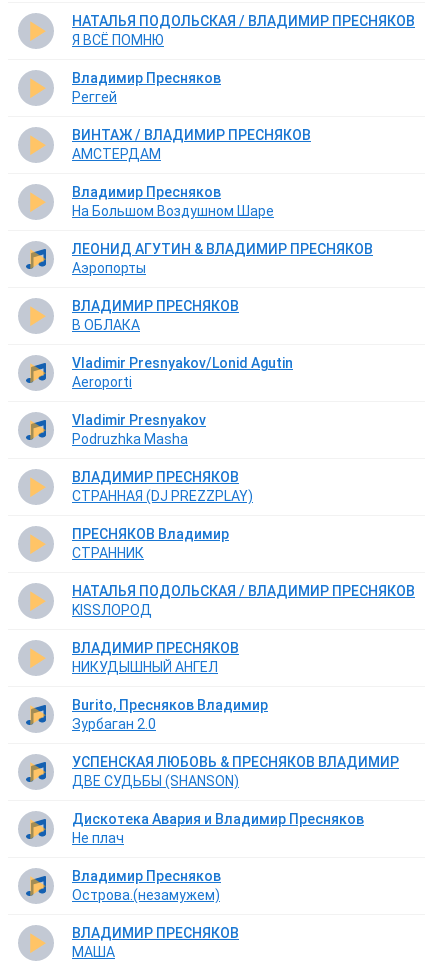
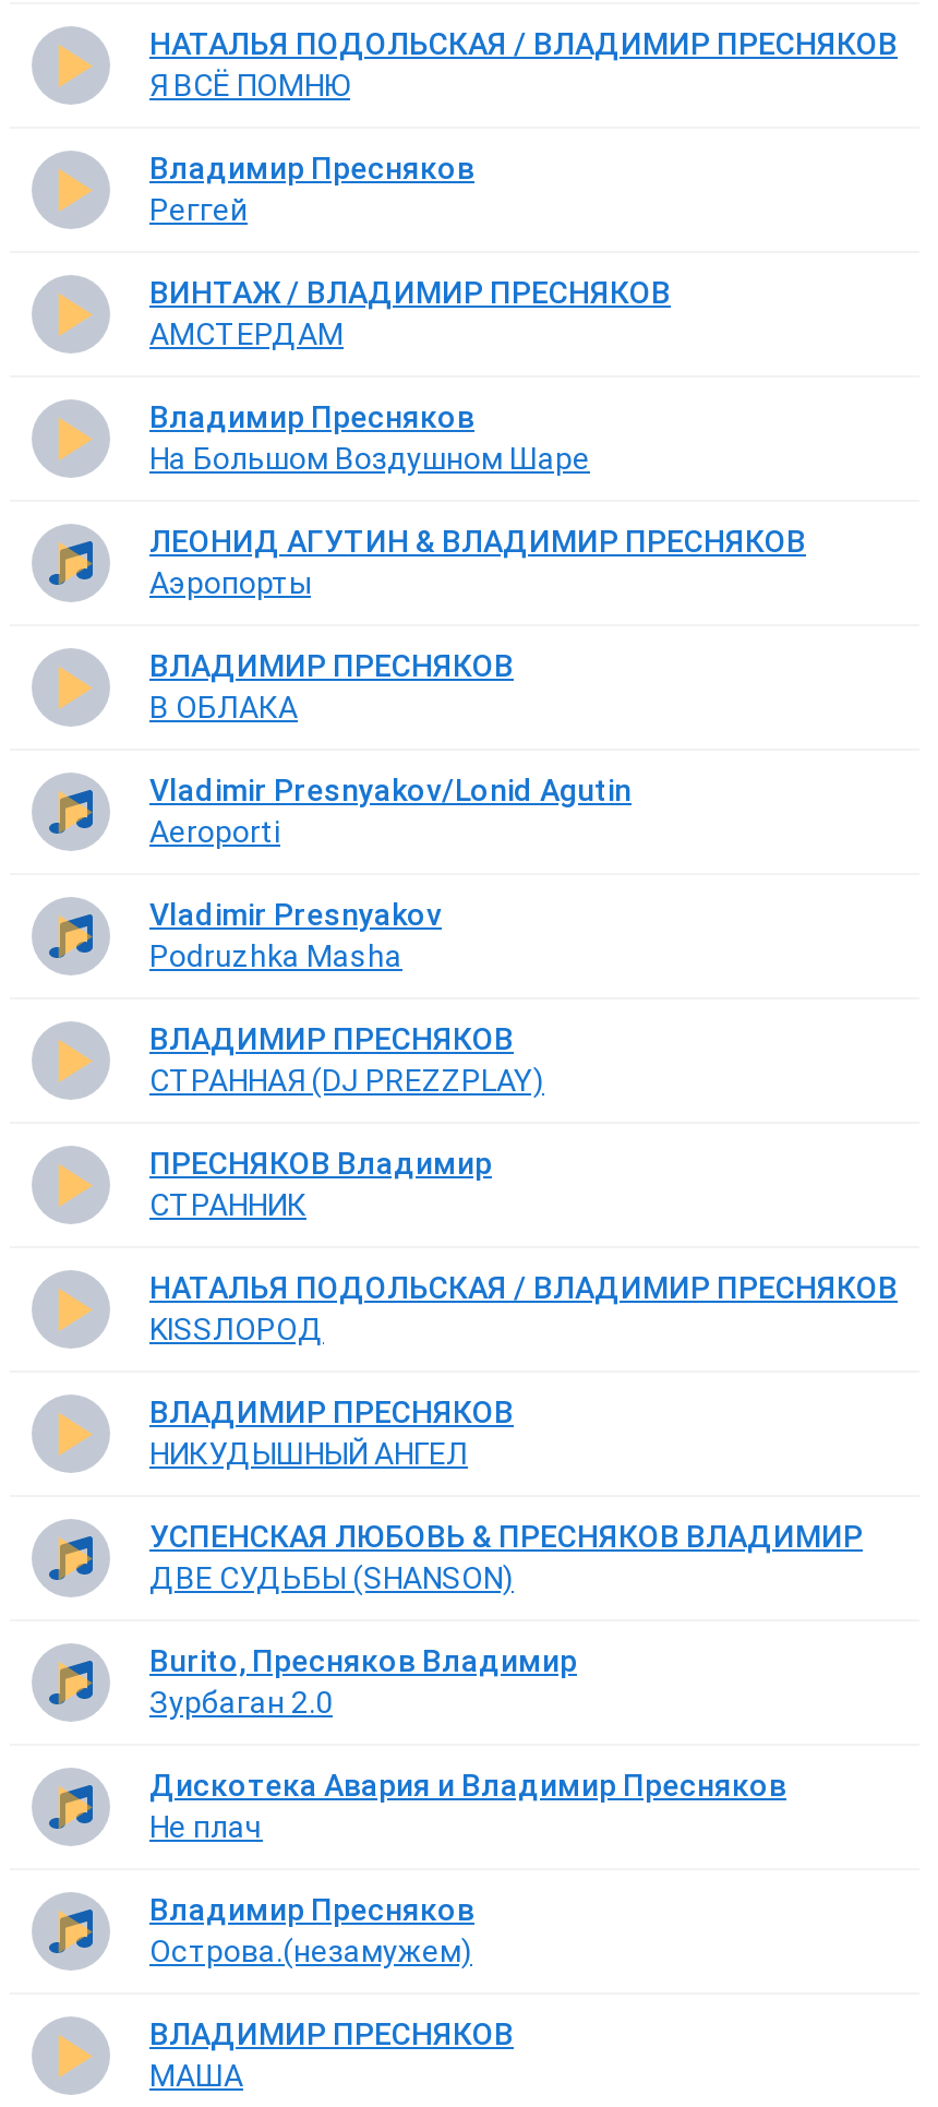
moved down: Burito, Пресняков Владимир | Зурбаган 2.0

moved up: УСПЕНСКАЯ ЛЮБОВЬ & ПРЕСНЯКОВ ВЛАДИМИР | ДВЕ СУДЬБЫ (SHANSON)
